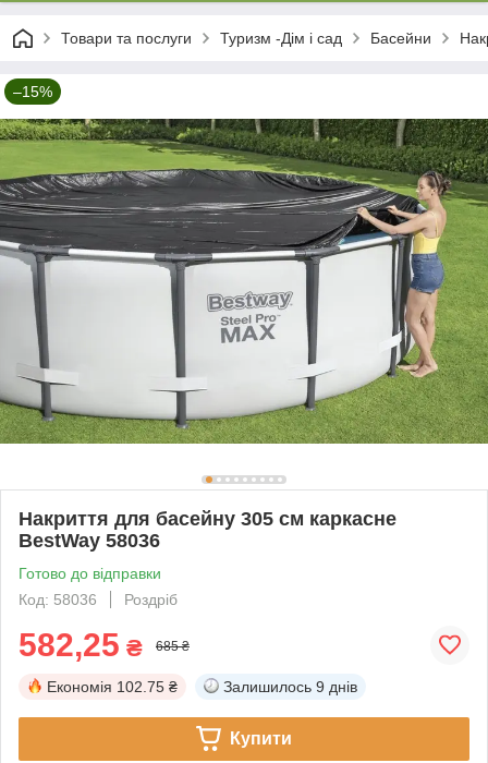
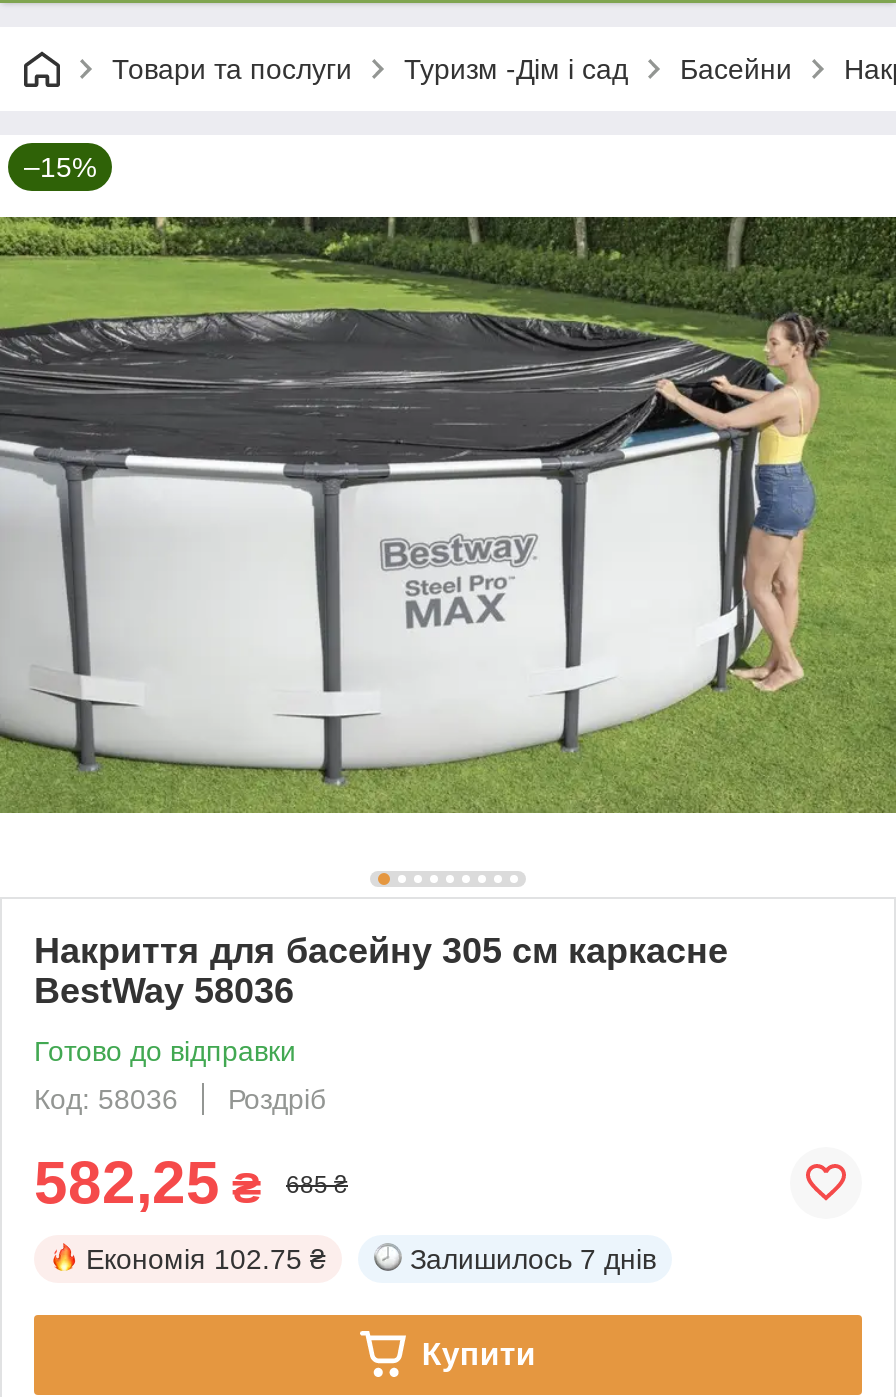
- Залишилось 9 днів
+ Залишилось 7 днів
